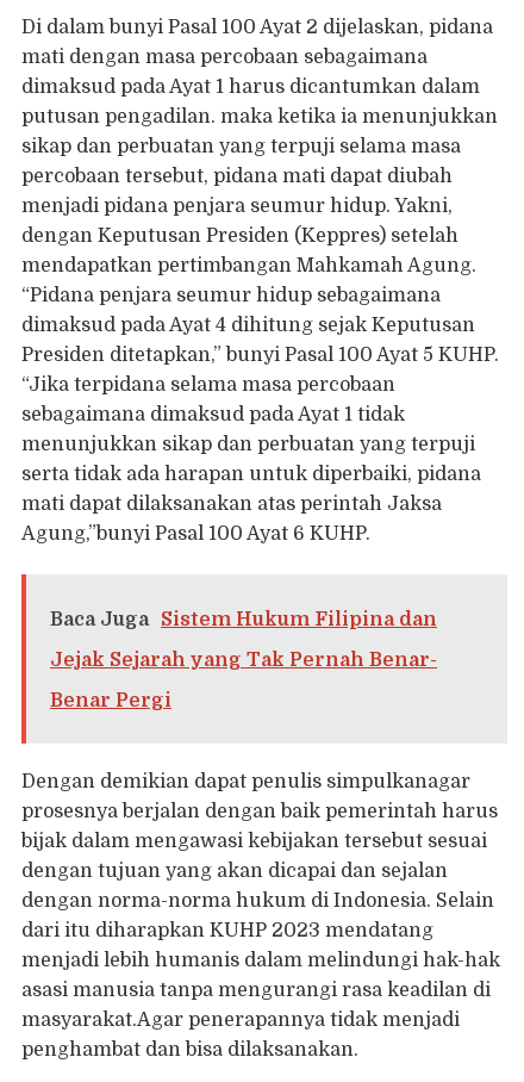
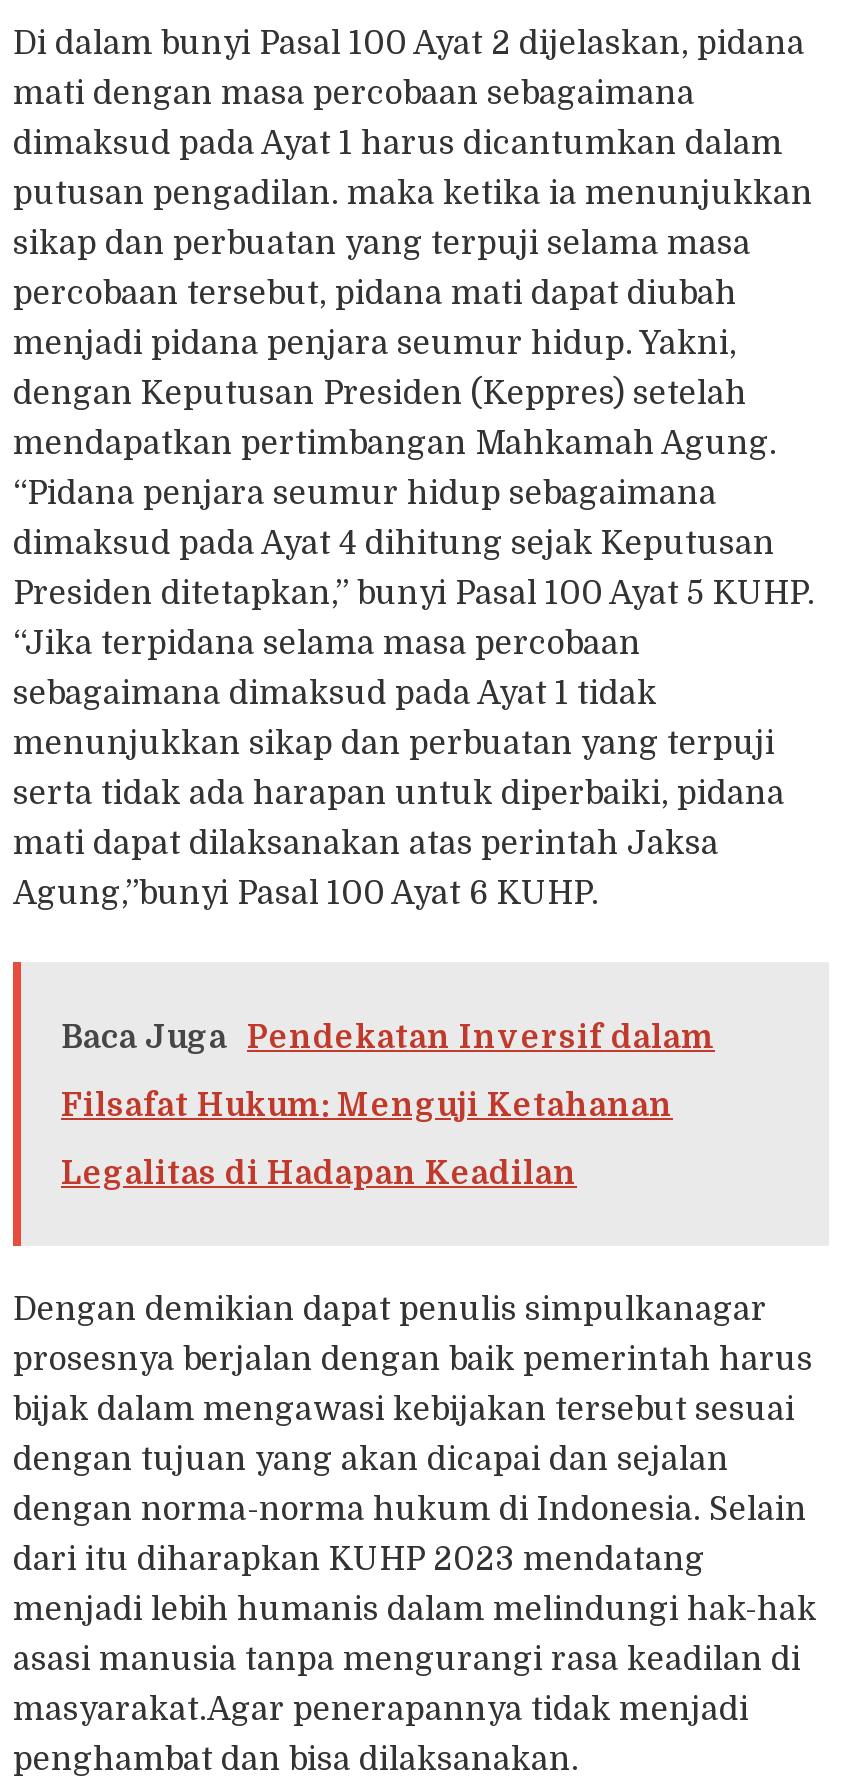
- Baca Juga Sistem Hukum Filipina dan
+ Baca Juga Pendekatan Inversif dalam

- Jejak Sejarah yang Tak Pernah Benar-
+ Filsafat Hukum: Menguji Ketahanan

- Benar Pergi
+ Legalitas di Hadapan Keadilan
